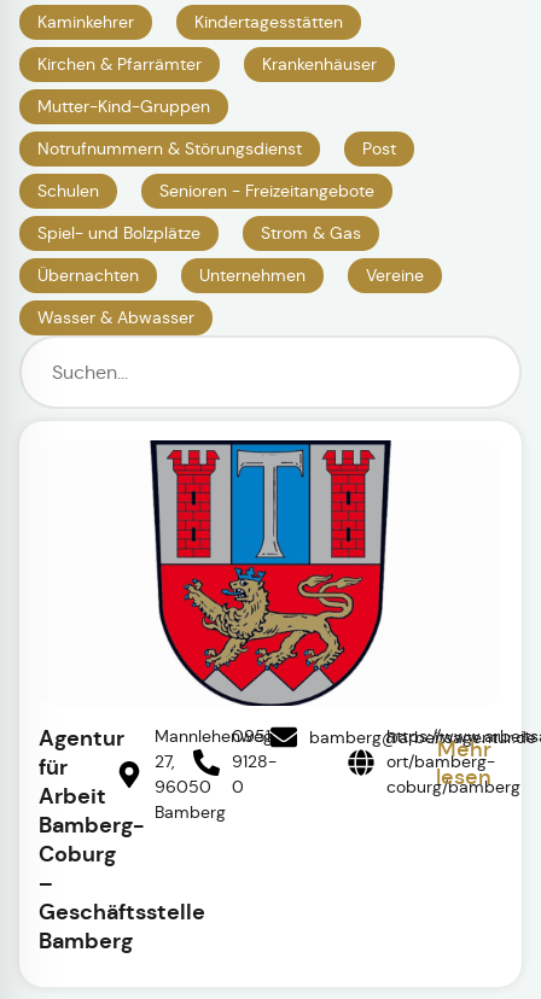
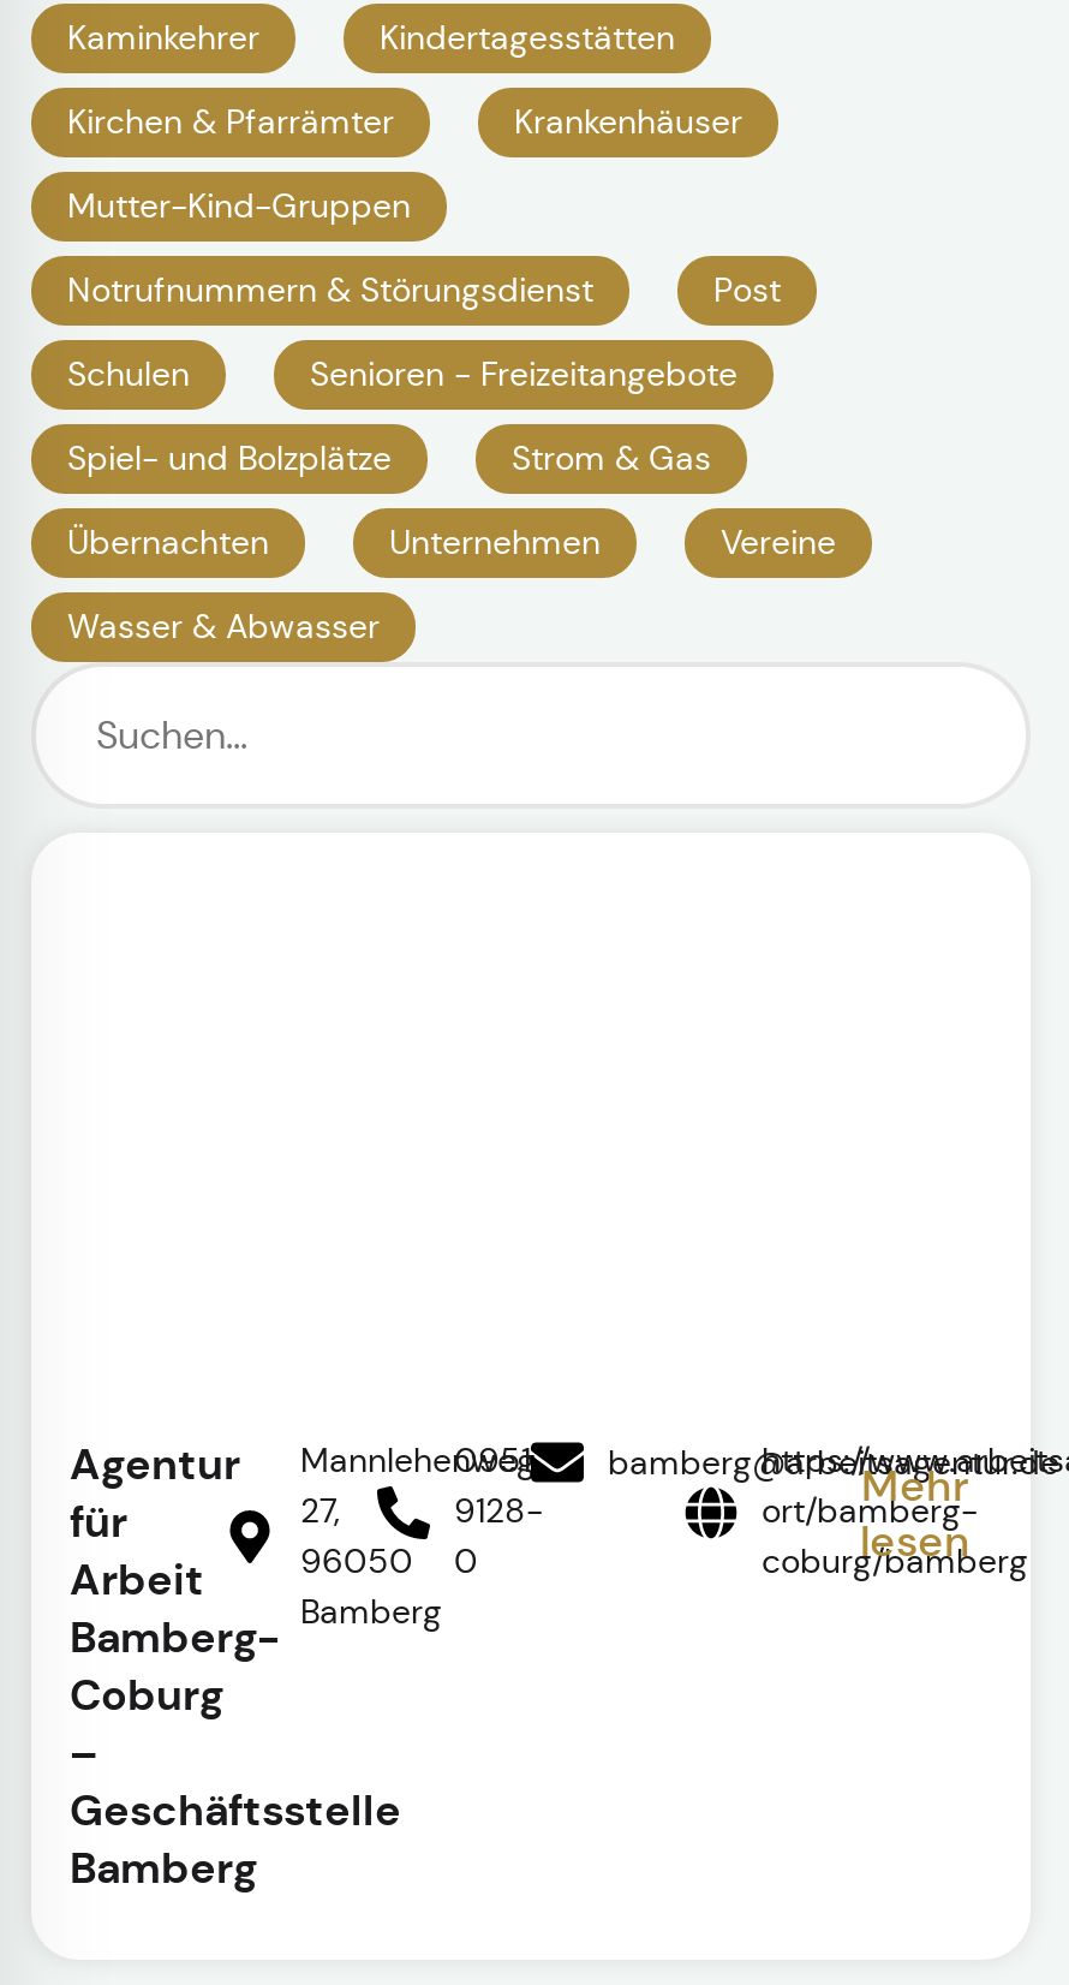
- [image]
